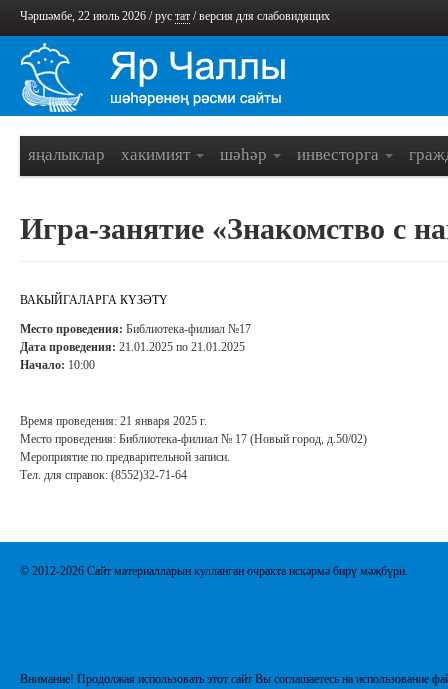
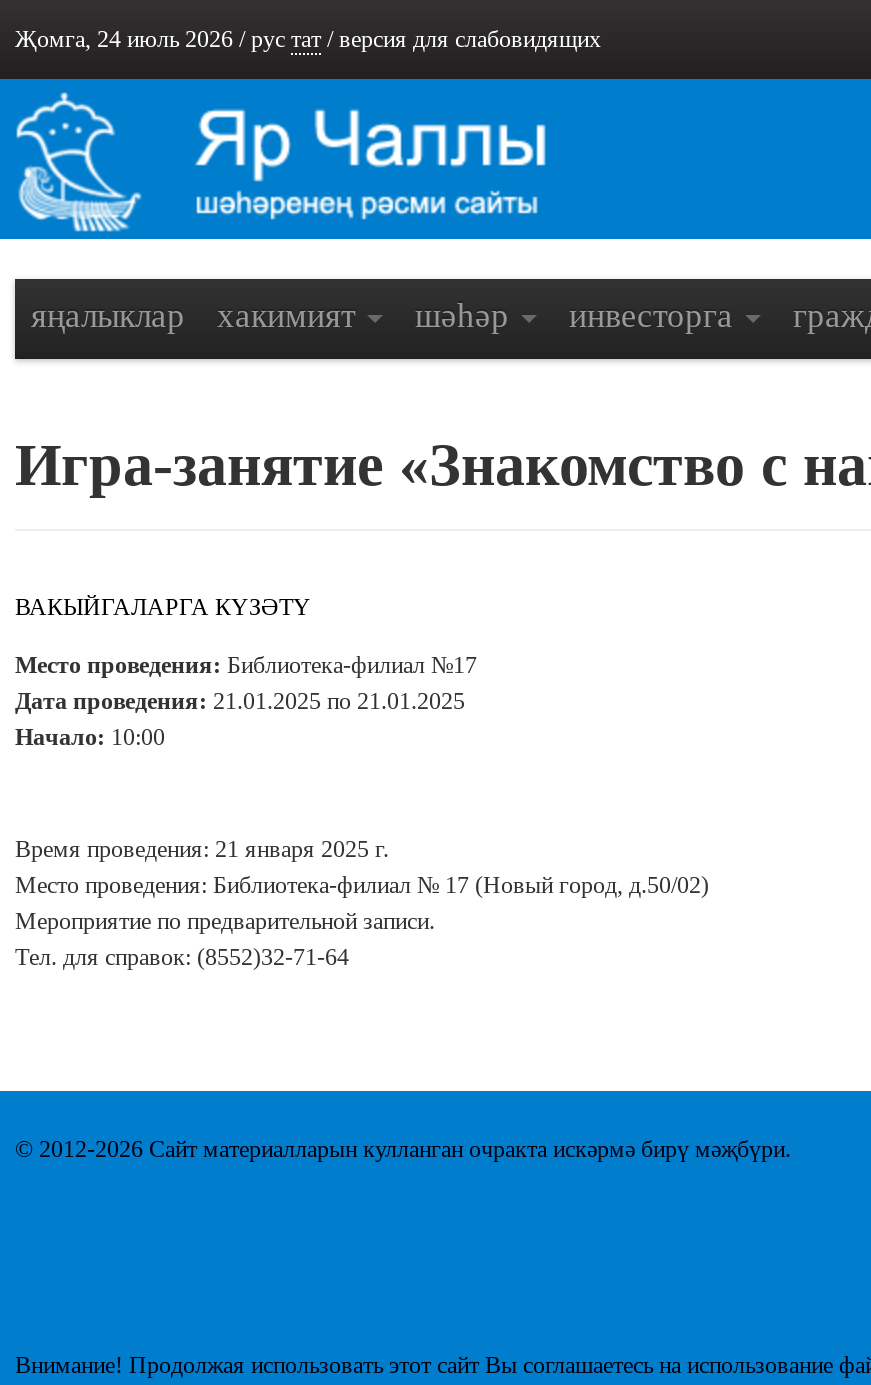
- Чәршәмбе, 22 июль 2026 / рус тат / версия для слабовидящих
+ Җомга, 24 июль 2026 / рус тат / версия для слабовидящих
